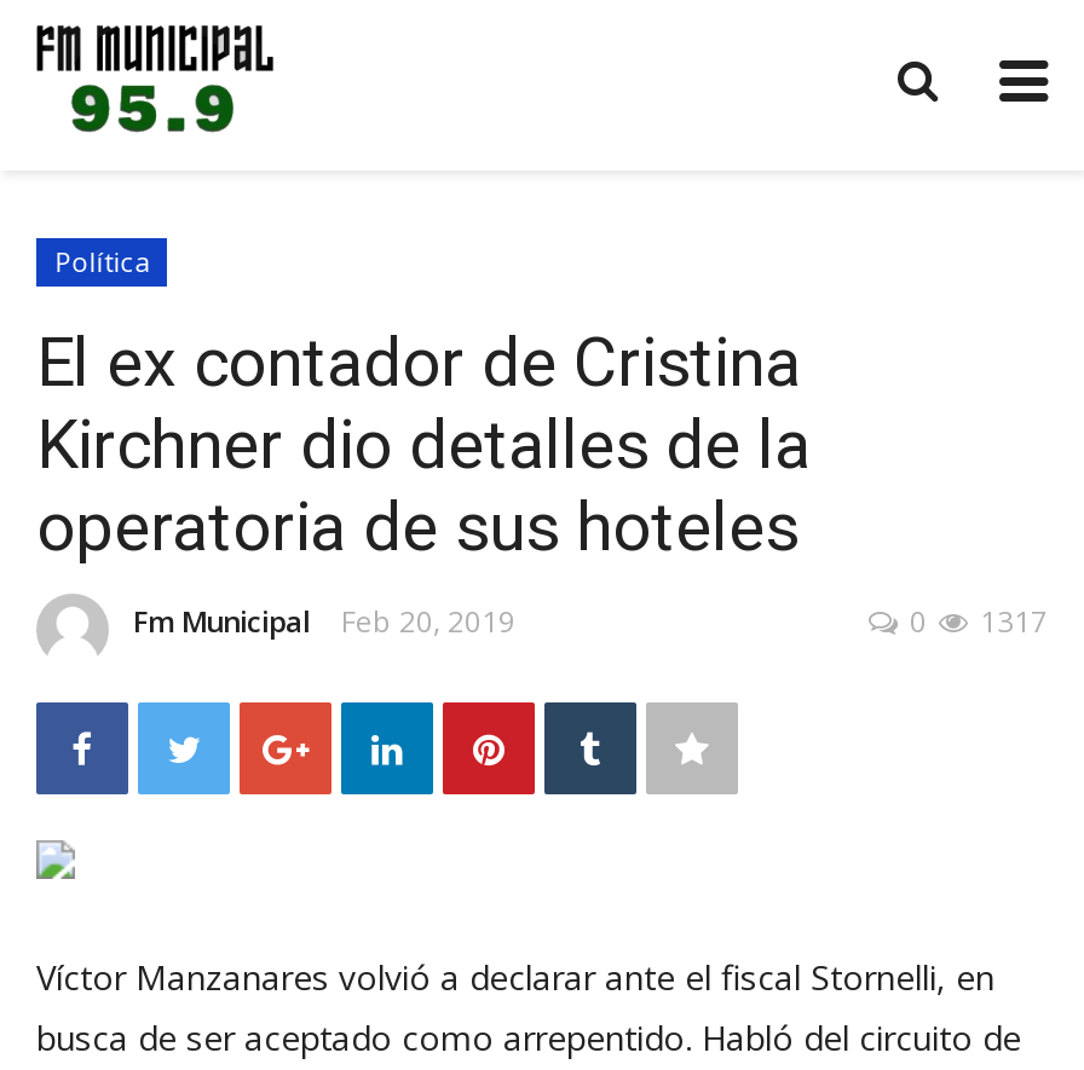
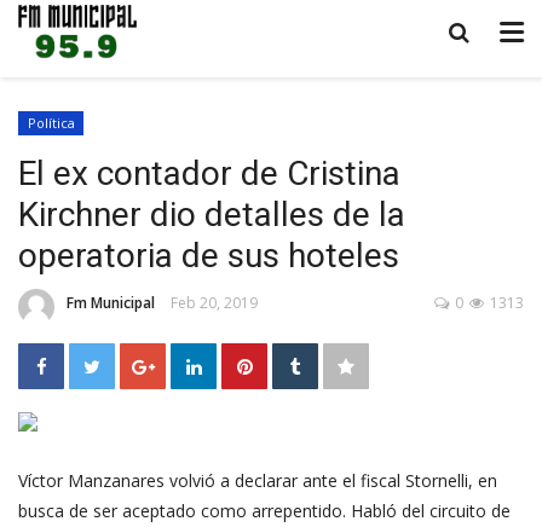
- 0 1317
+ 0 1313
